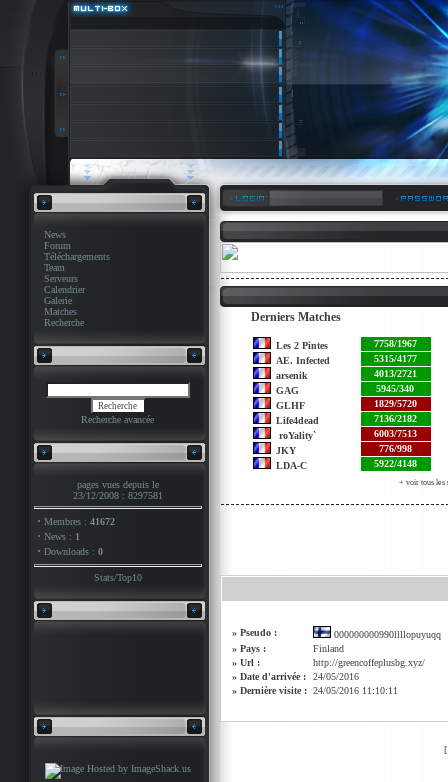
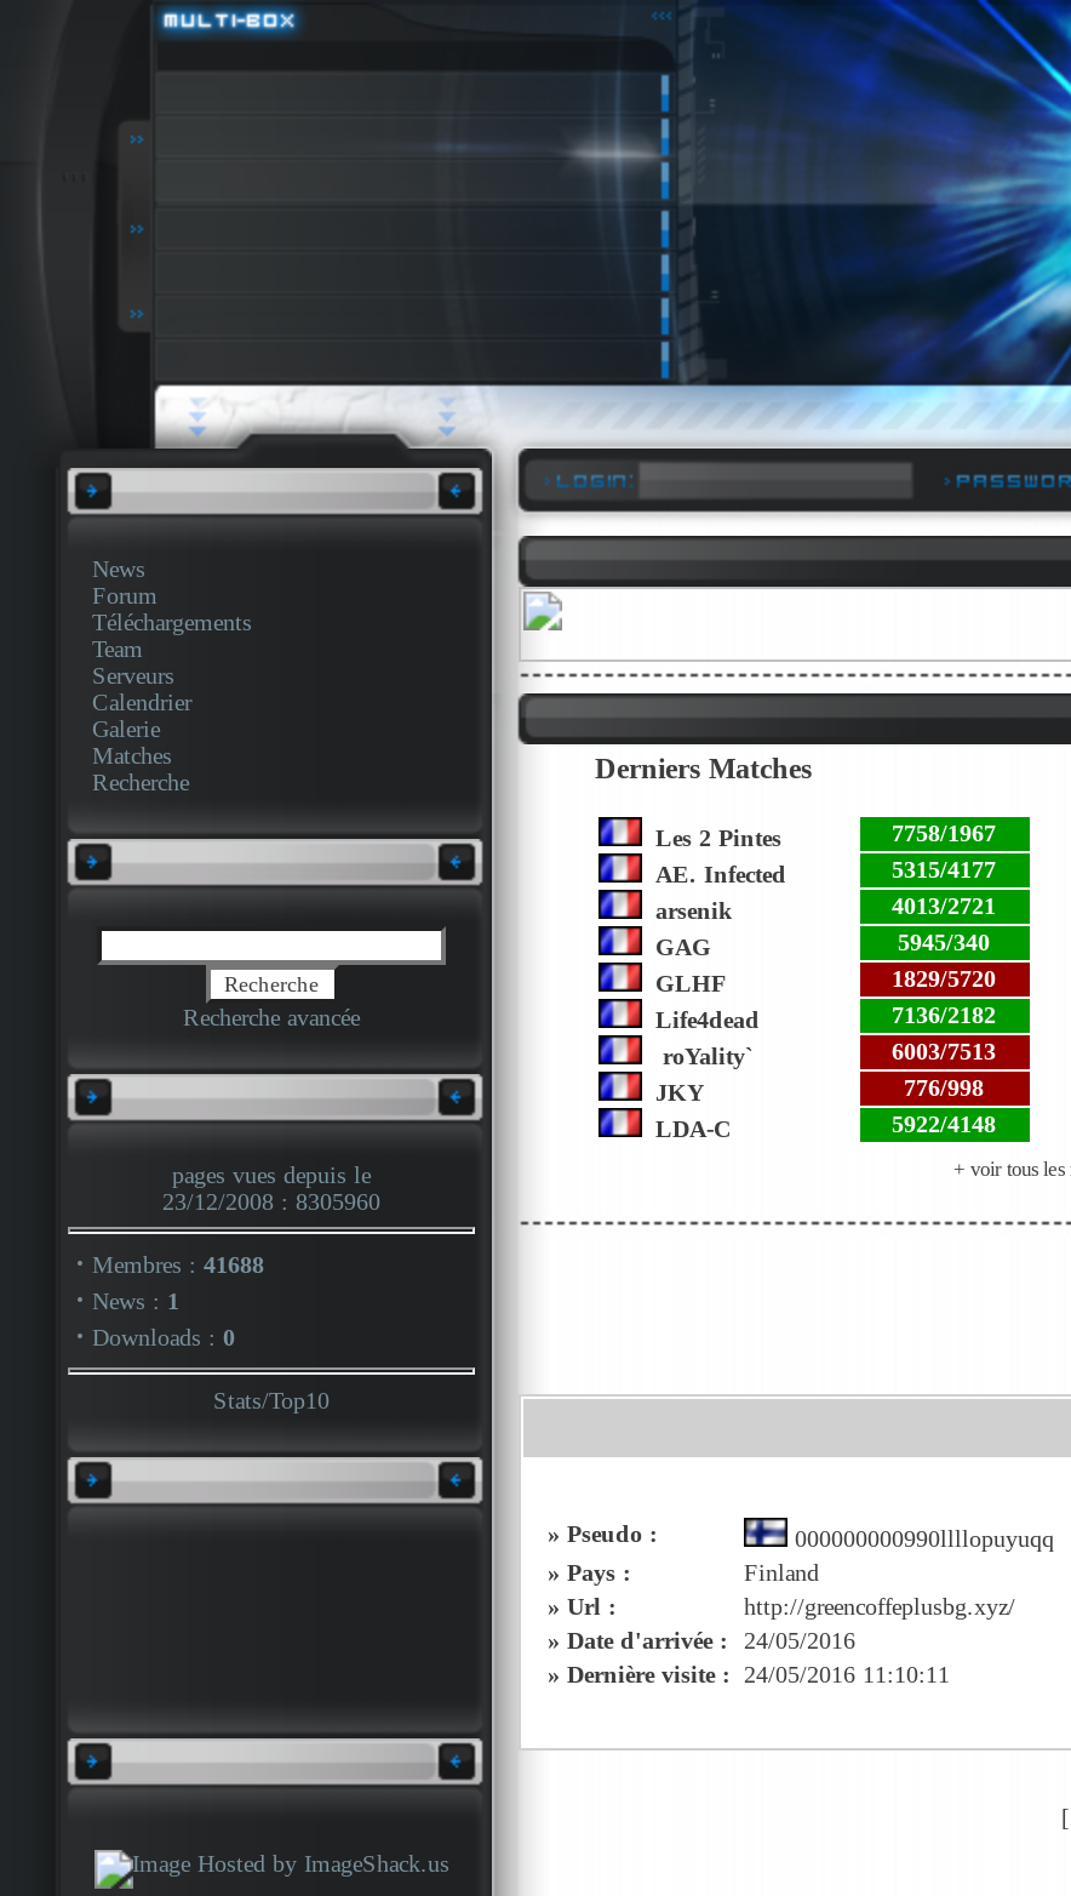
- 23/12/2008 : 8297581
+ 23/12/2008 : 8305960

- · Membres : 41672
+ · Membres : 41688
